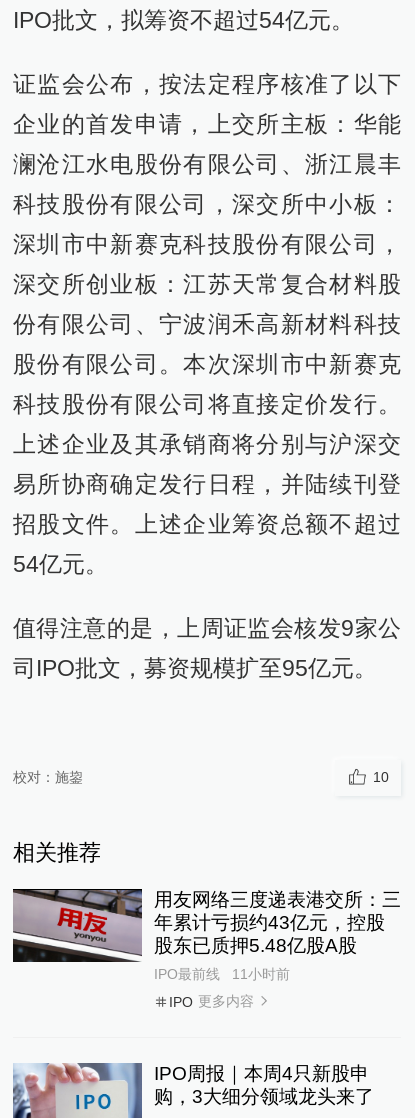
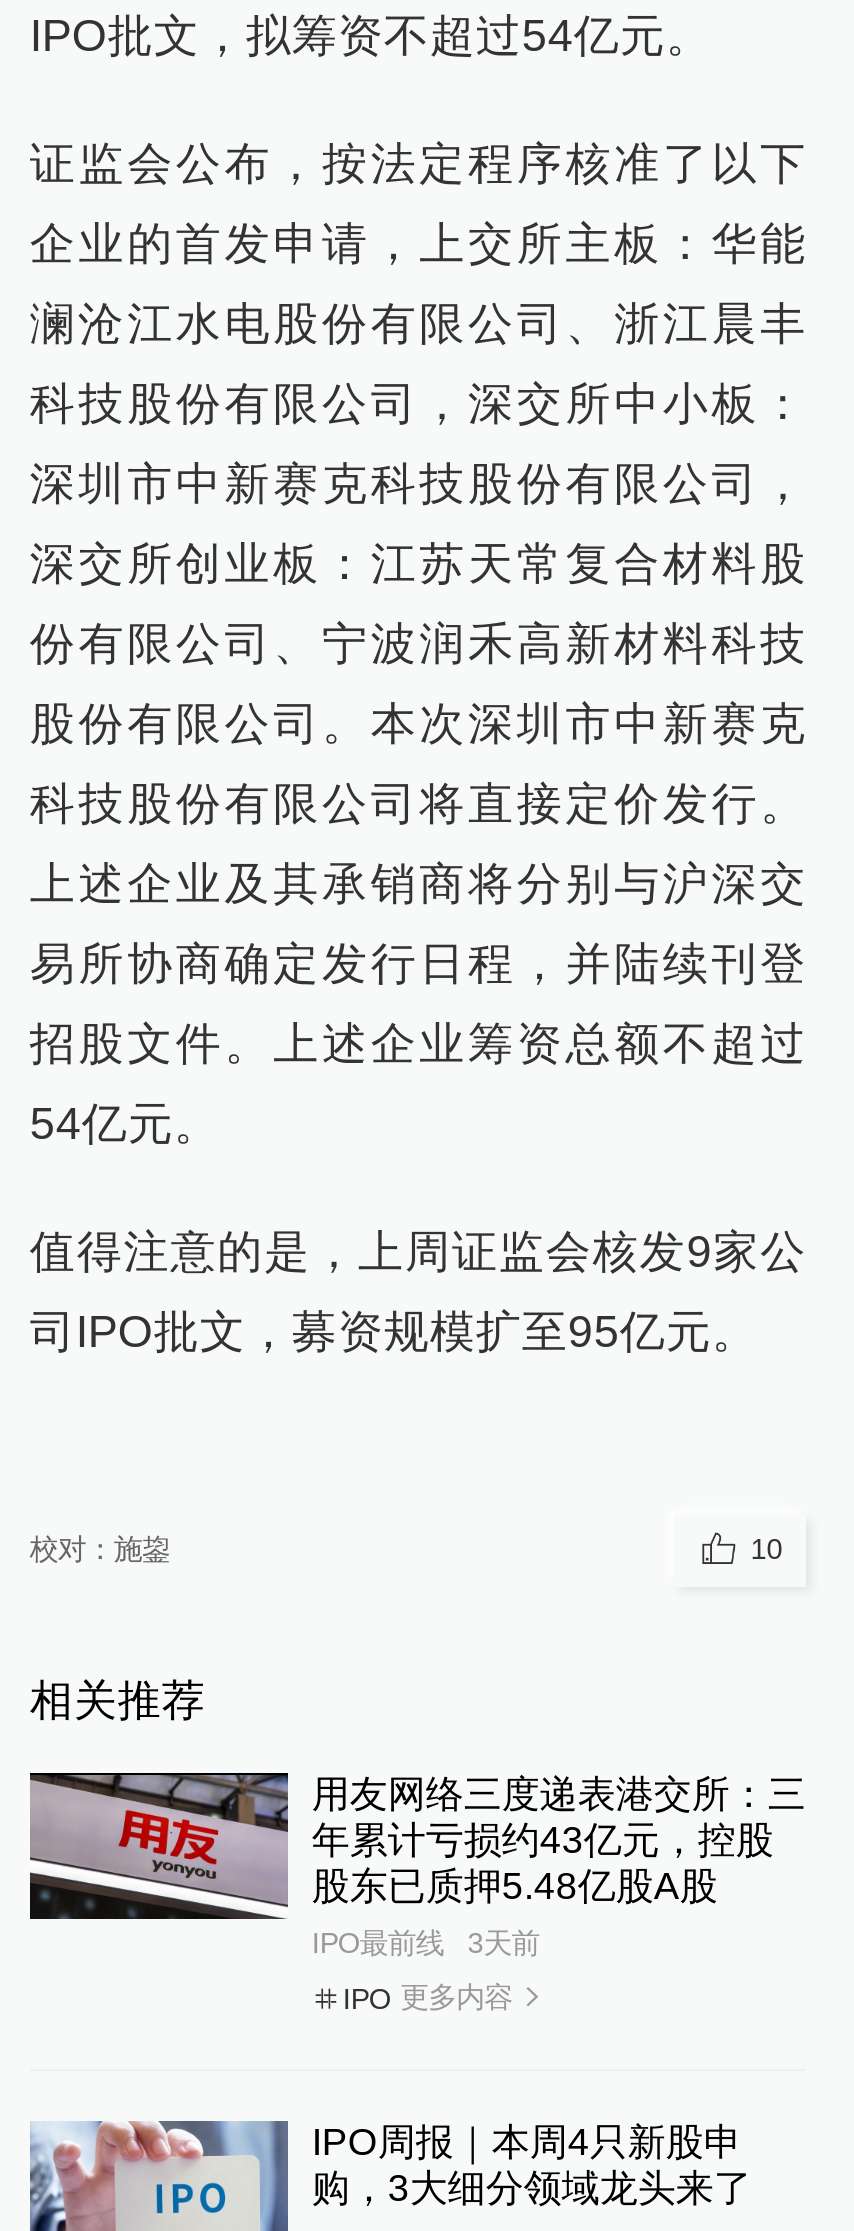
- IPO最前线 11小时前
+ IPO最前线 3天前
